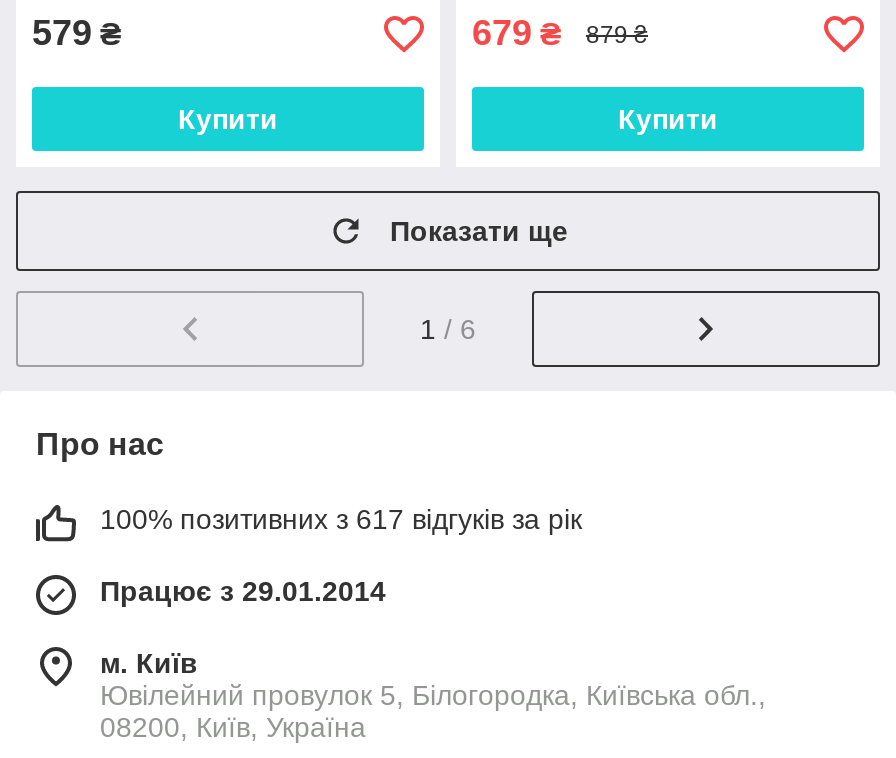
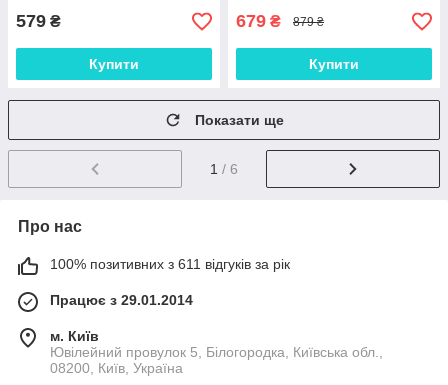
- 100% позитивних з 617 відгуків за рік
+ 100% позитивних з 611 відгуків за рік
